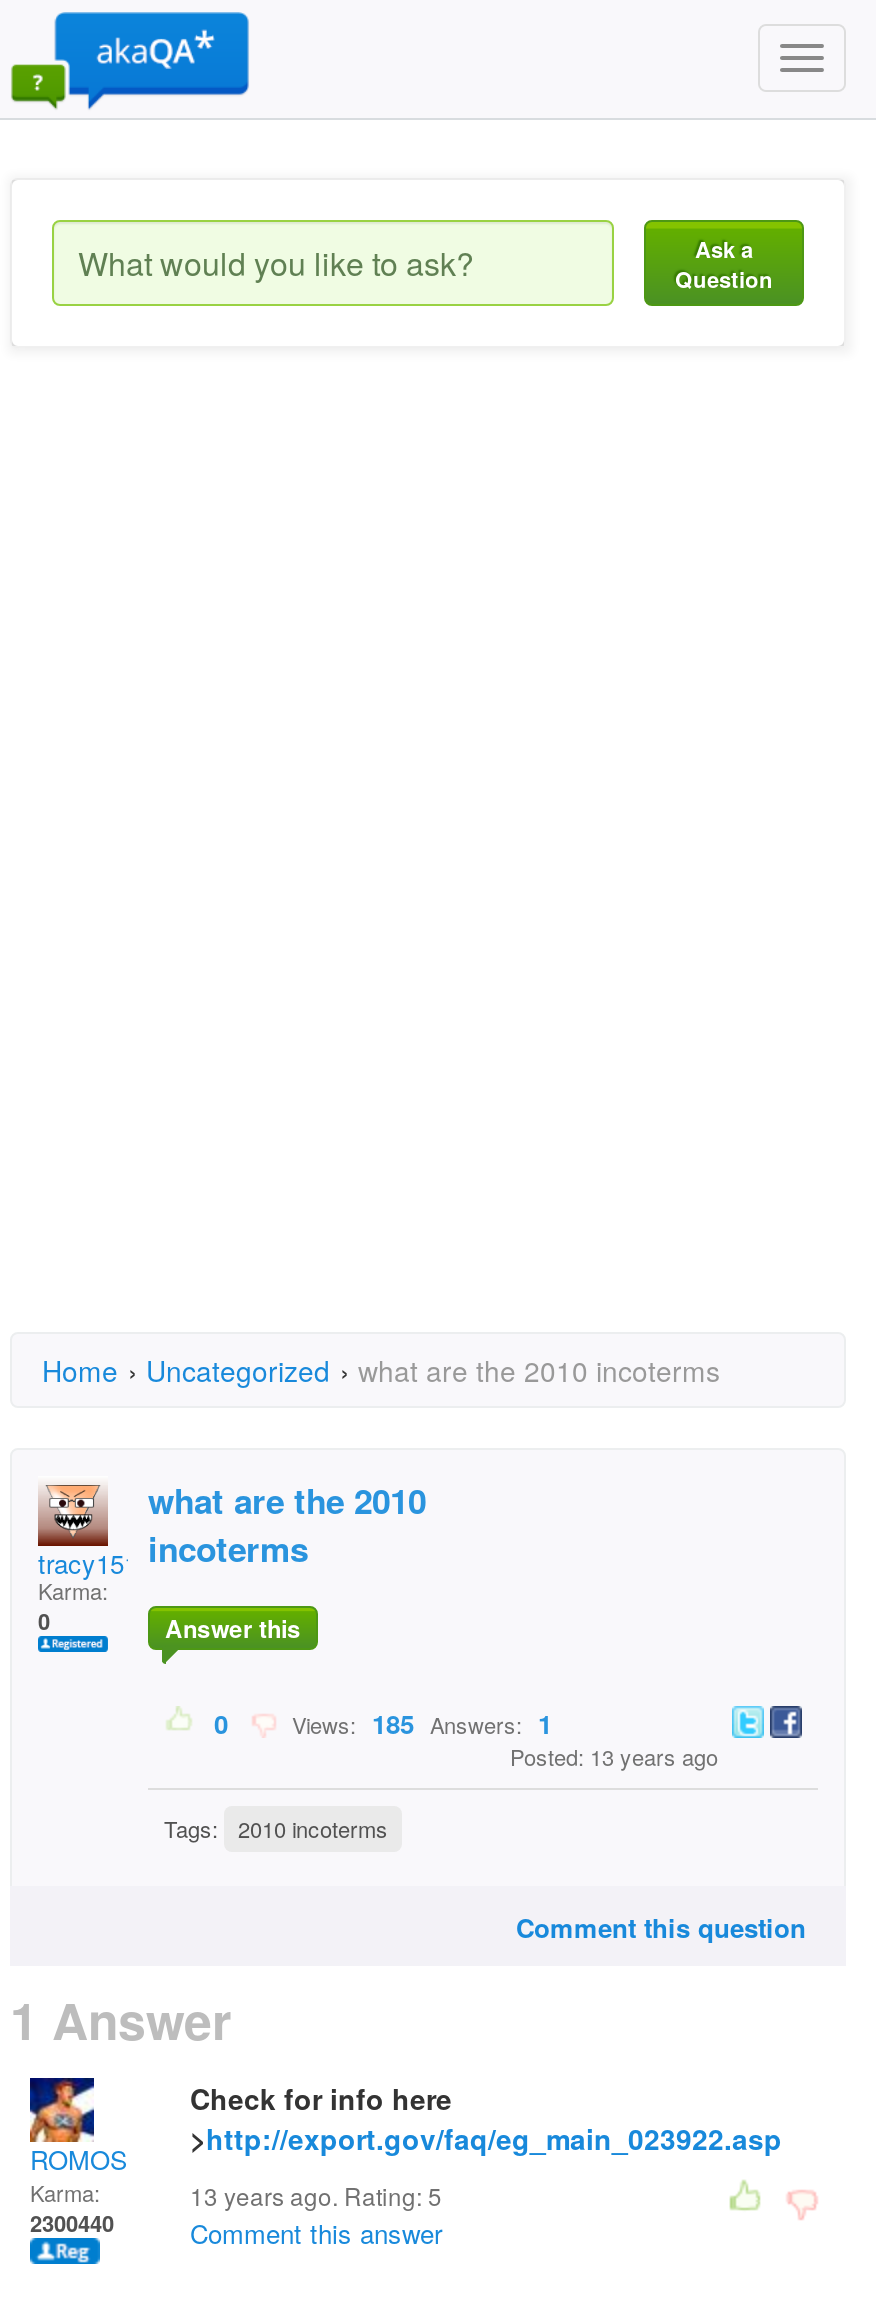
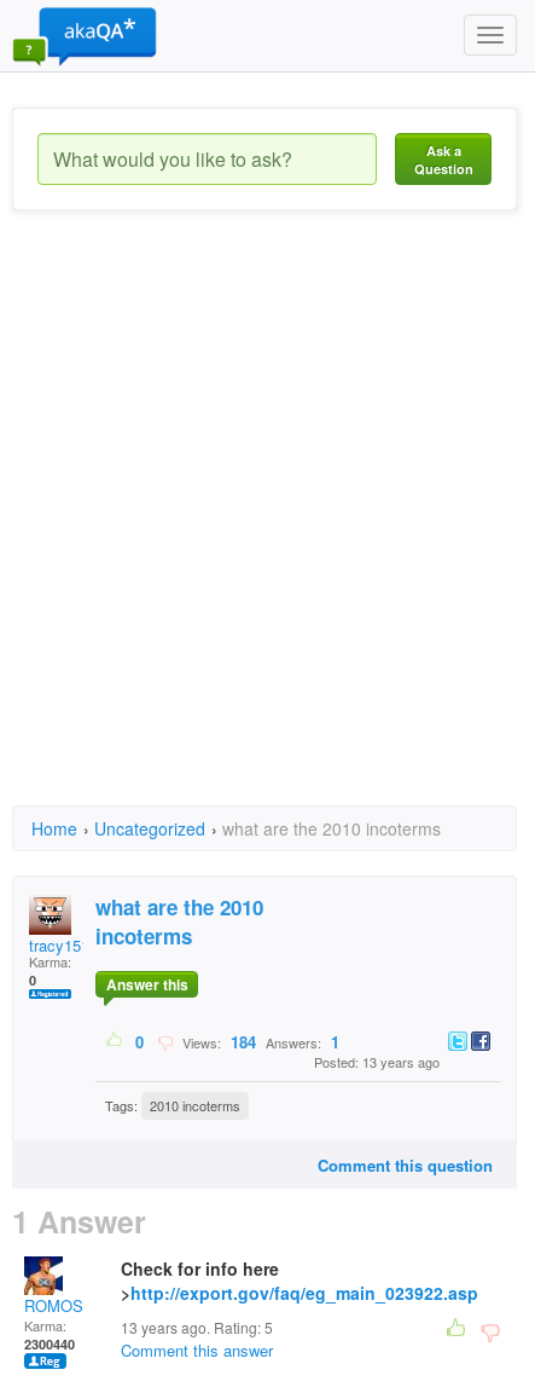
- Views: 185 Answers: 1
+ Views: 184 Answers: 1
